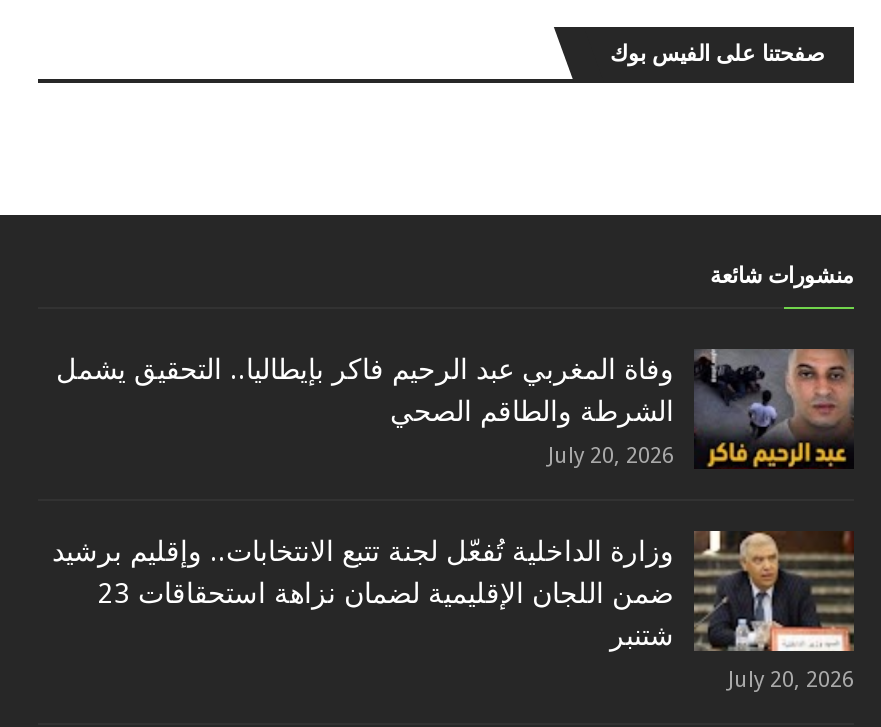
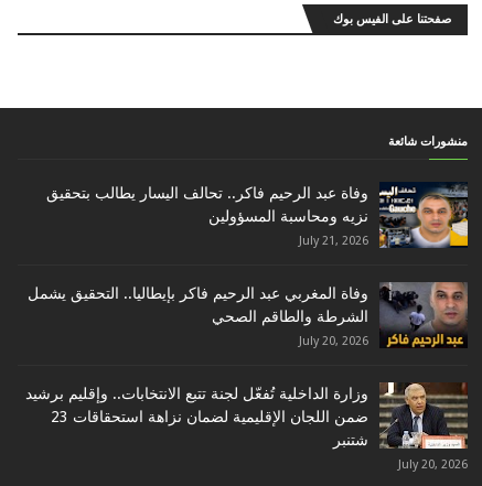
+ [image]
+ وفاة عبد الرحيم فاكر.. تحالف اليسار يطالب بتحقيق
+ نزيه ومحاسبة المسؤولين
+ July 21, 2026
